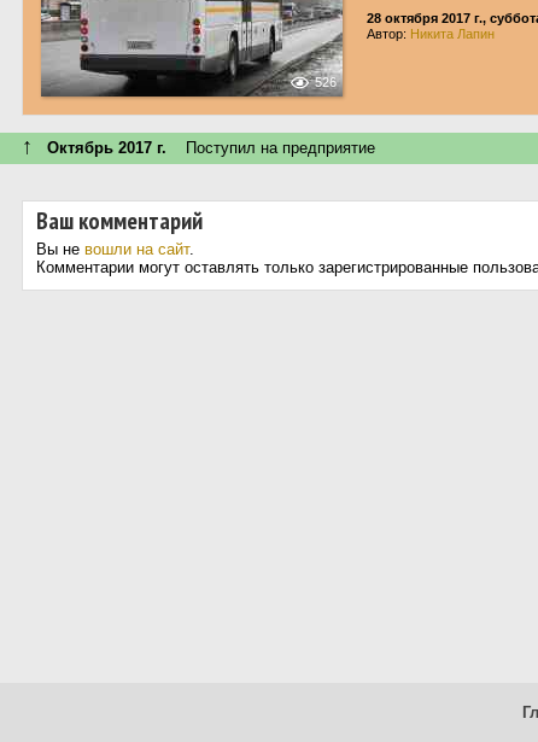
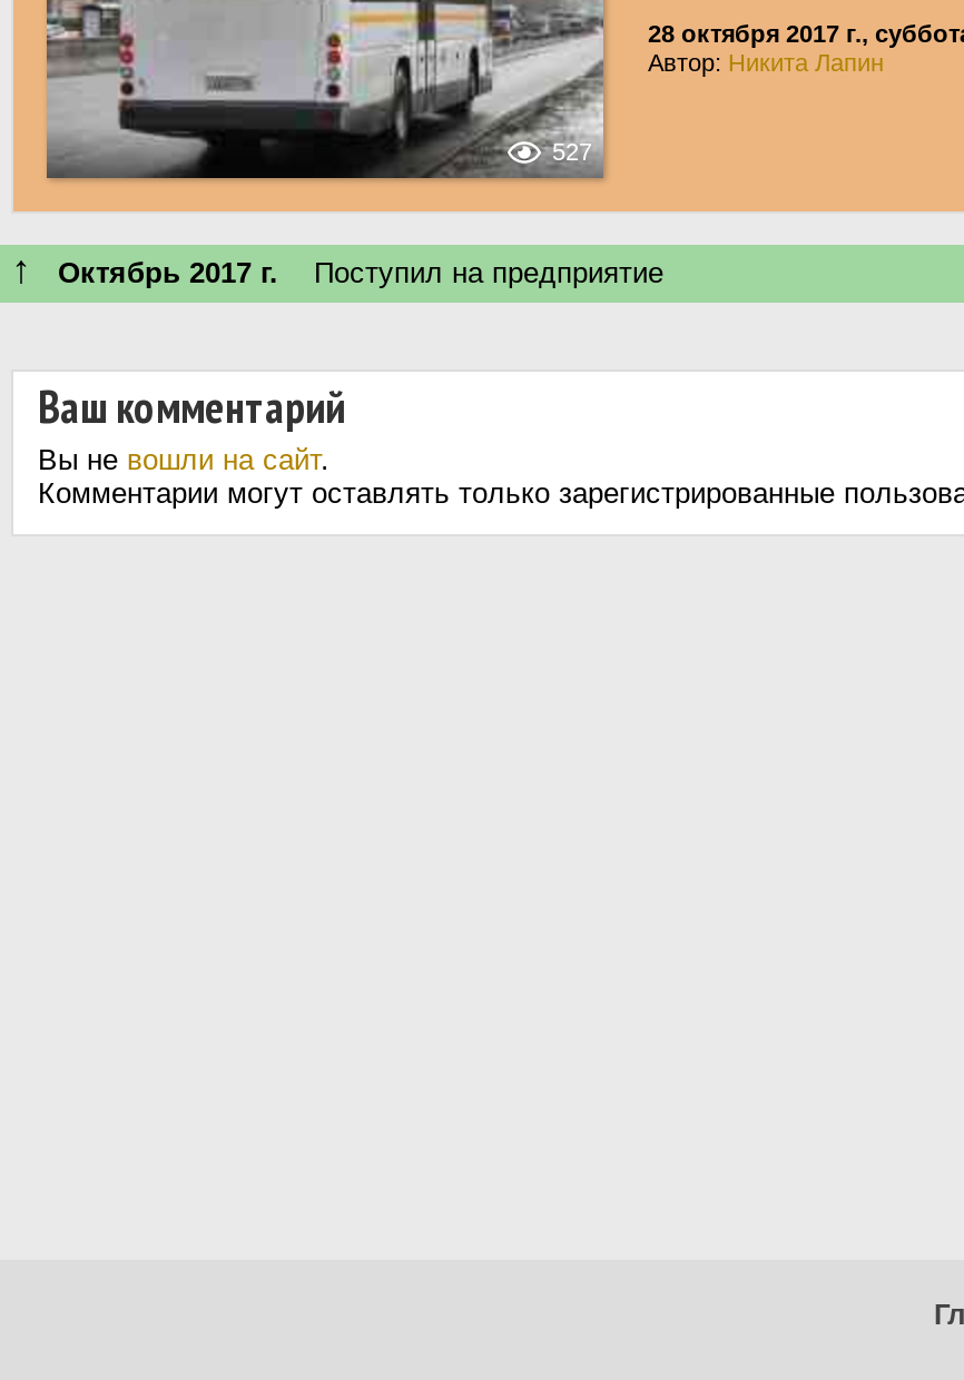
- 526
+ 527
